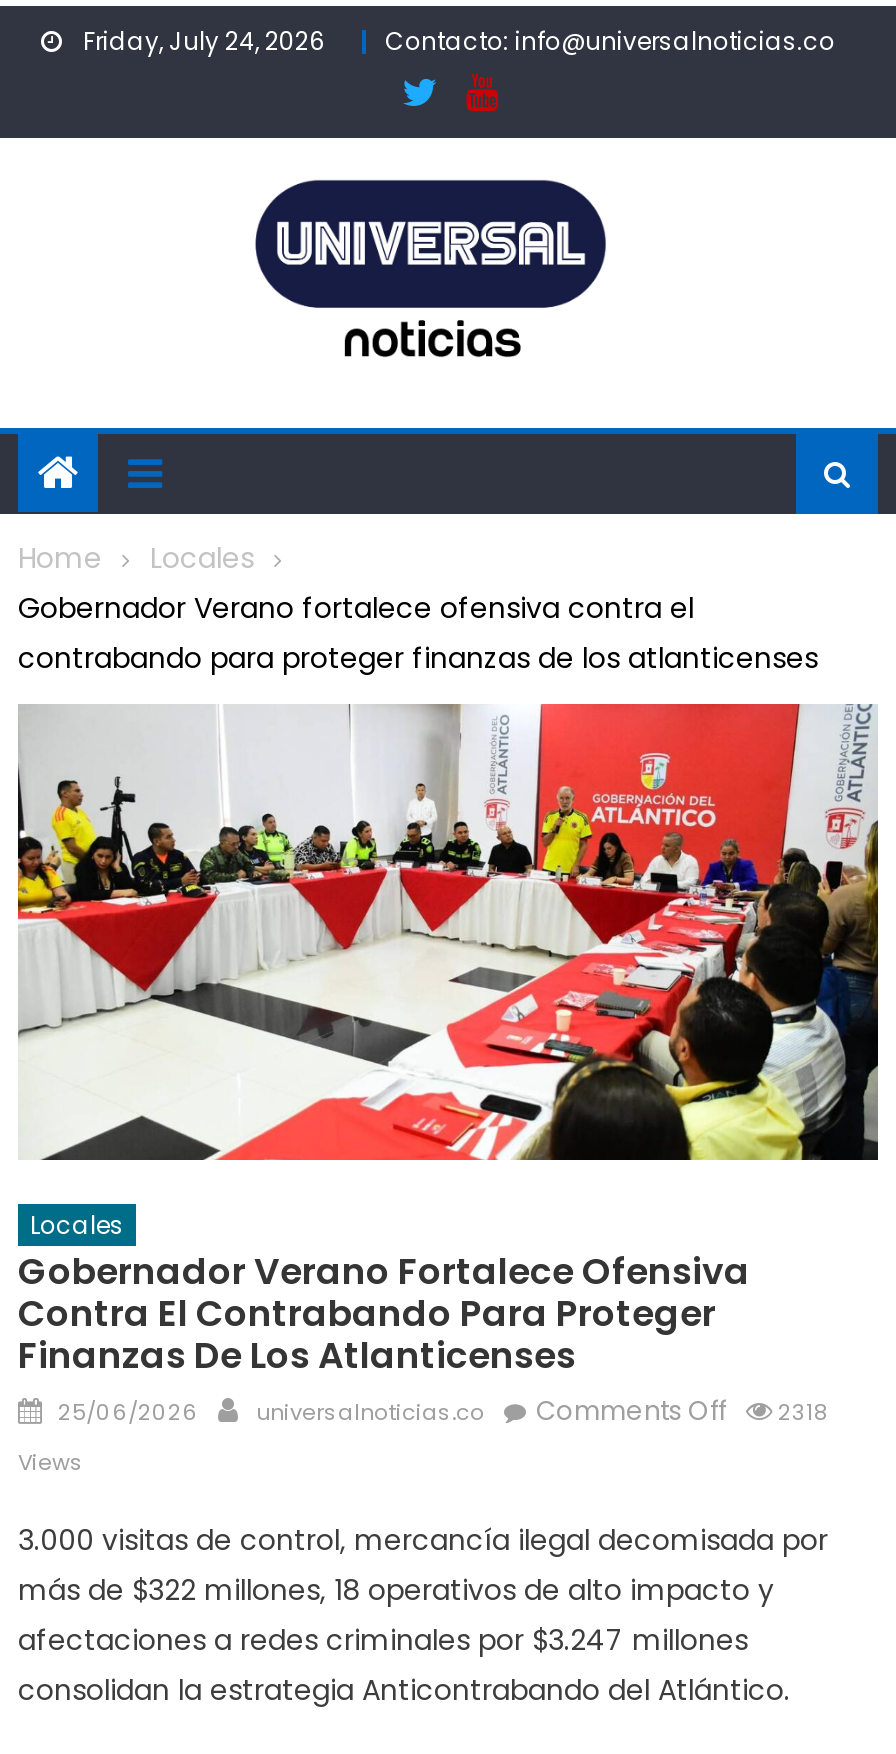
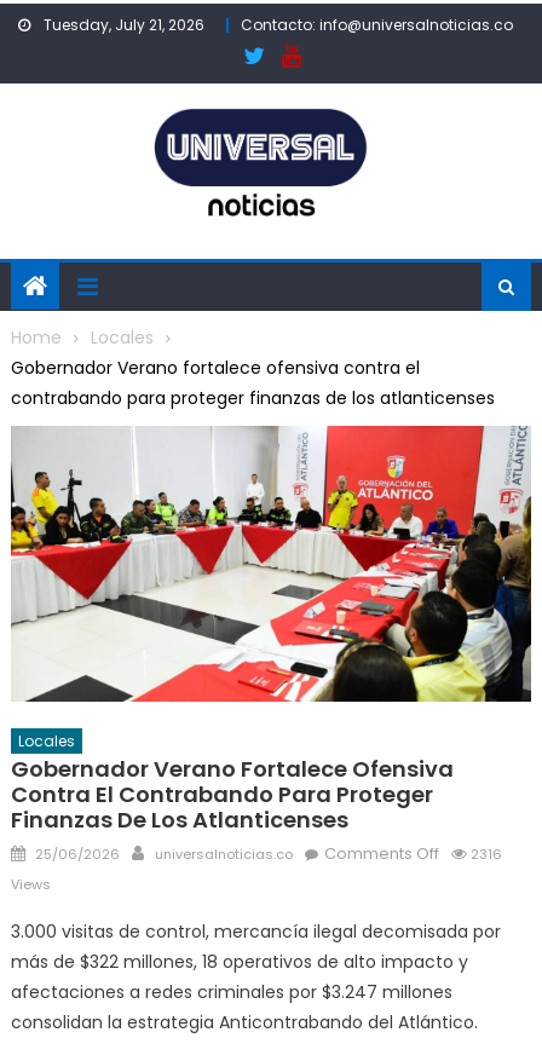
- Friday, July 24, 2026
+ Tuesday, July 21, 2026

- 2318
+ 2316
